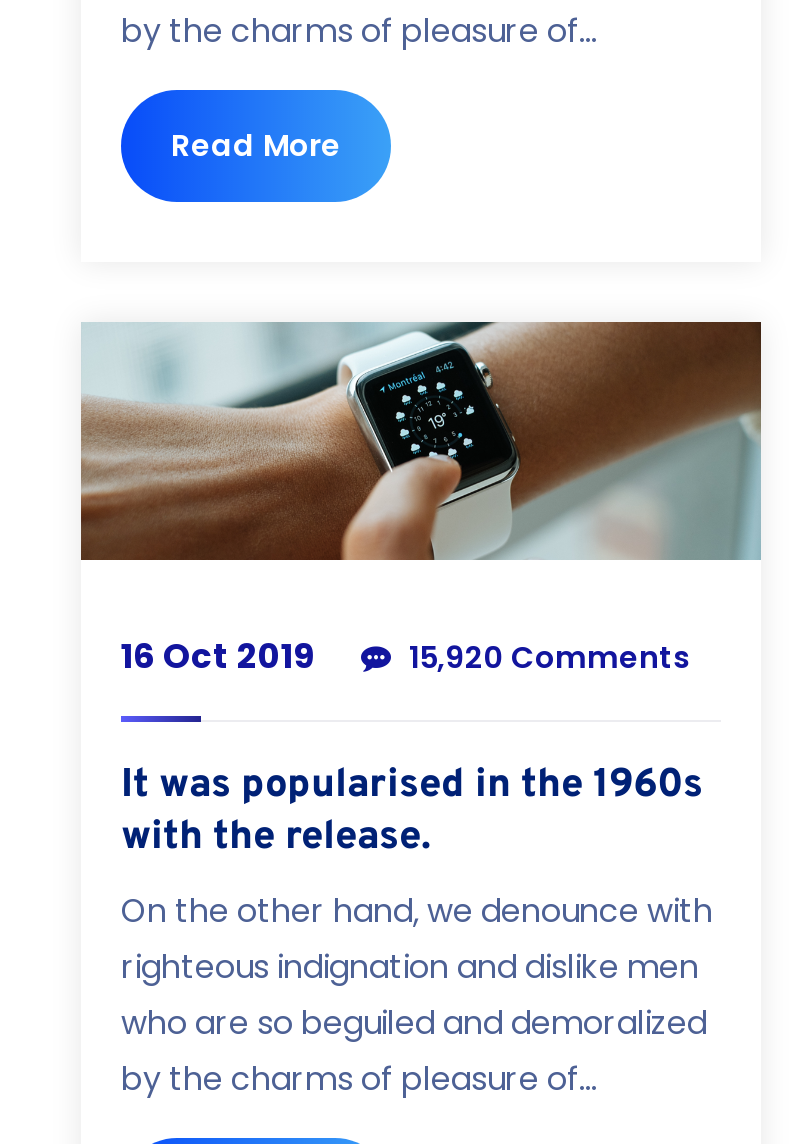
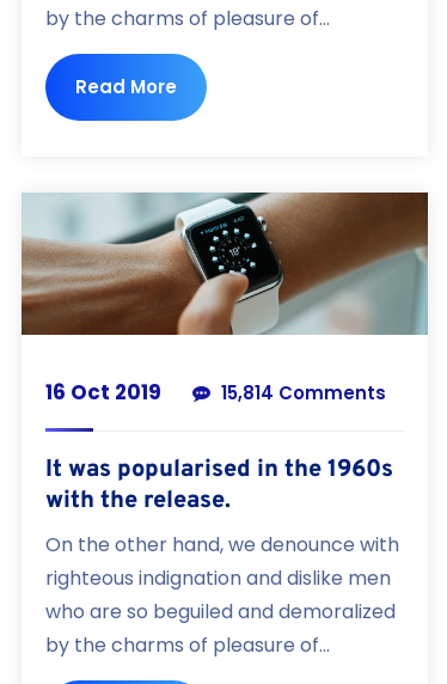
- 15,920 Comments
+ 15,814 Comments
